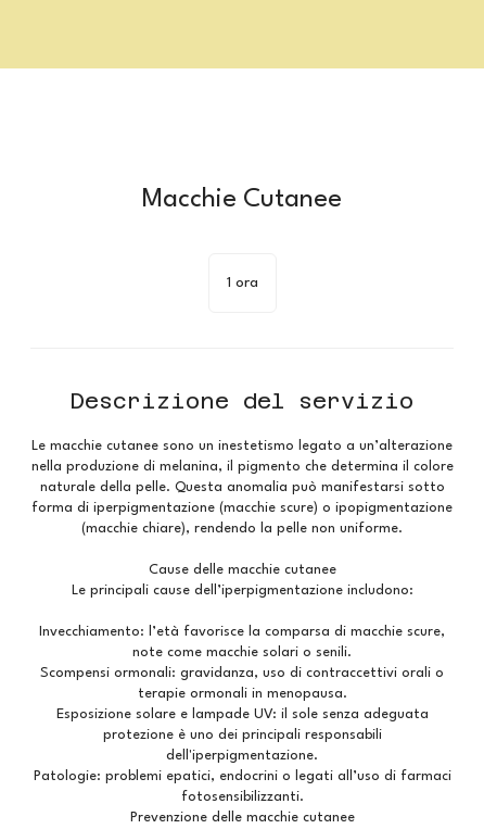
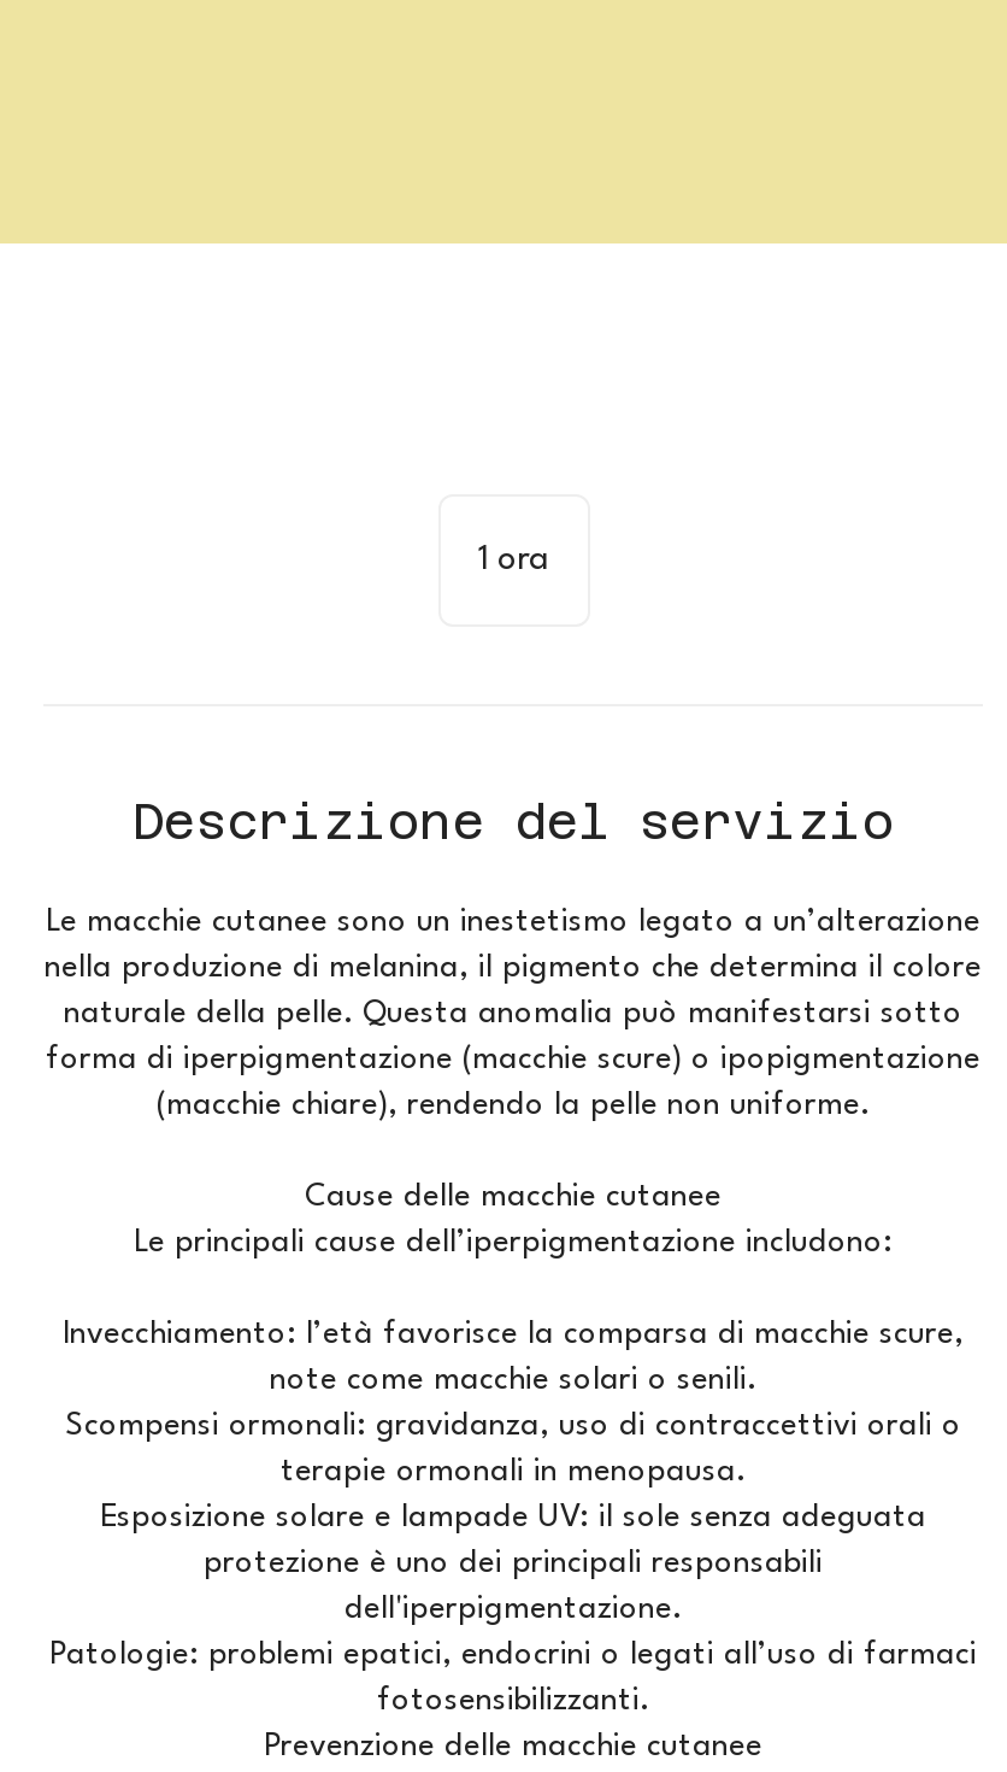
- Macchie Cutanee
